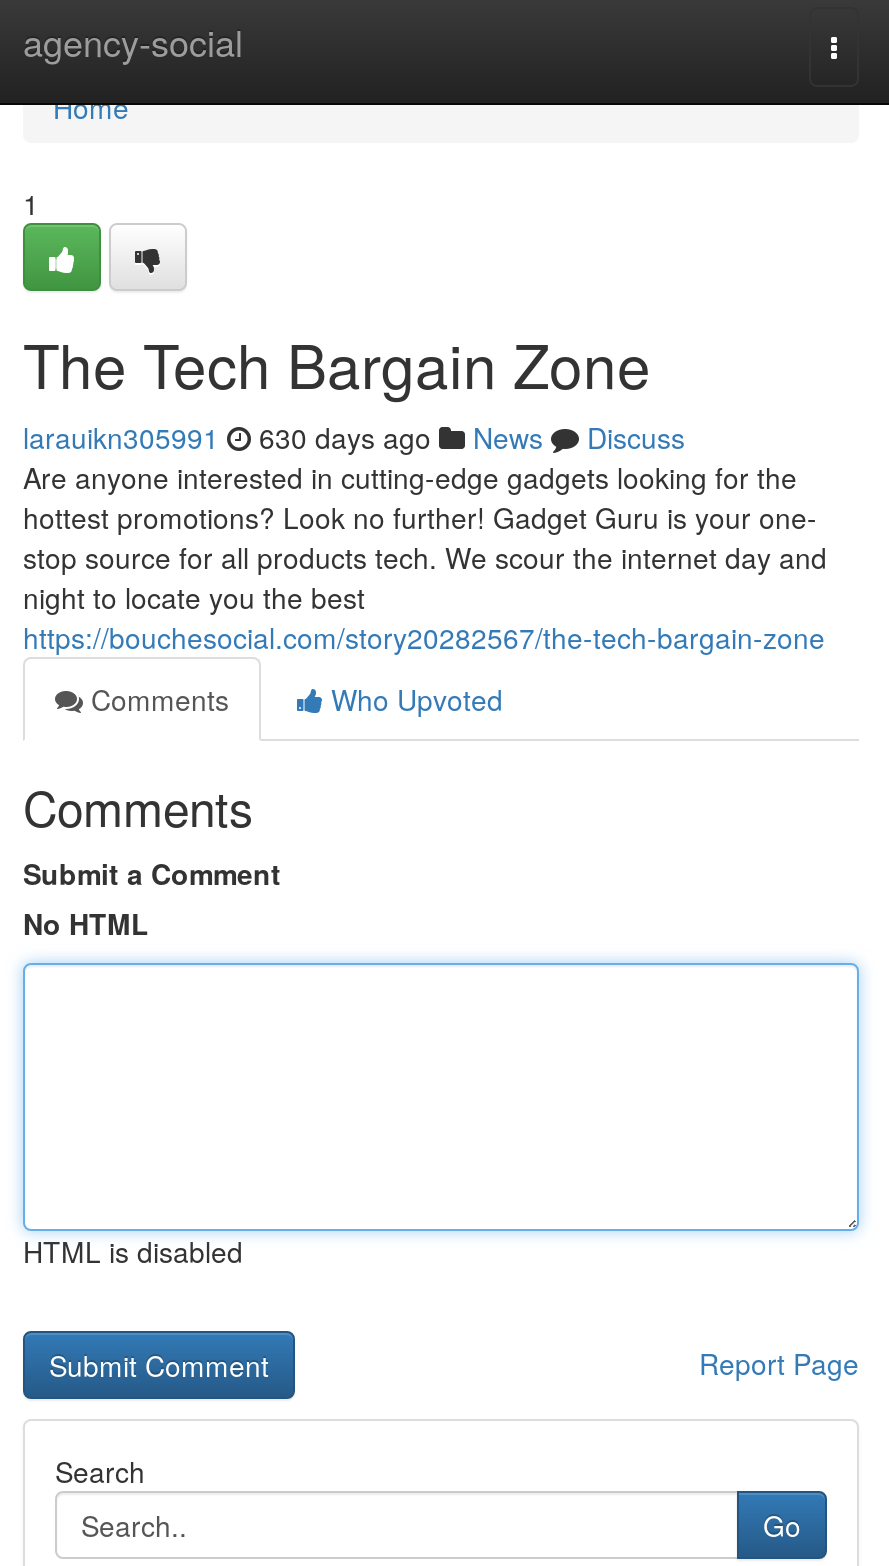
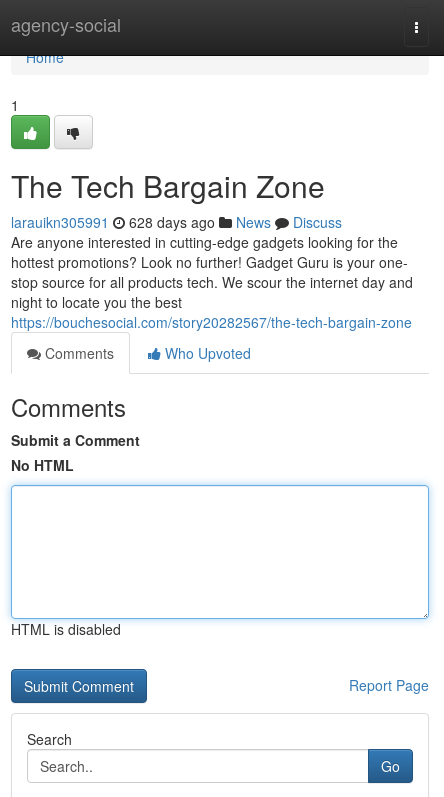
- larauikn305991 630 days ago News Discuss
+ larauikn305991 628 days ago News Discuss
